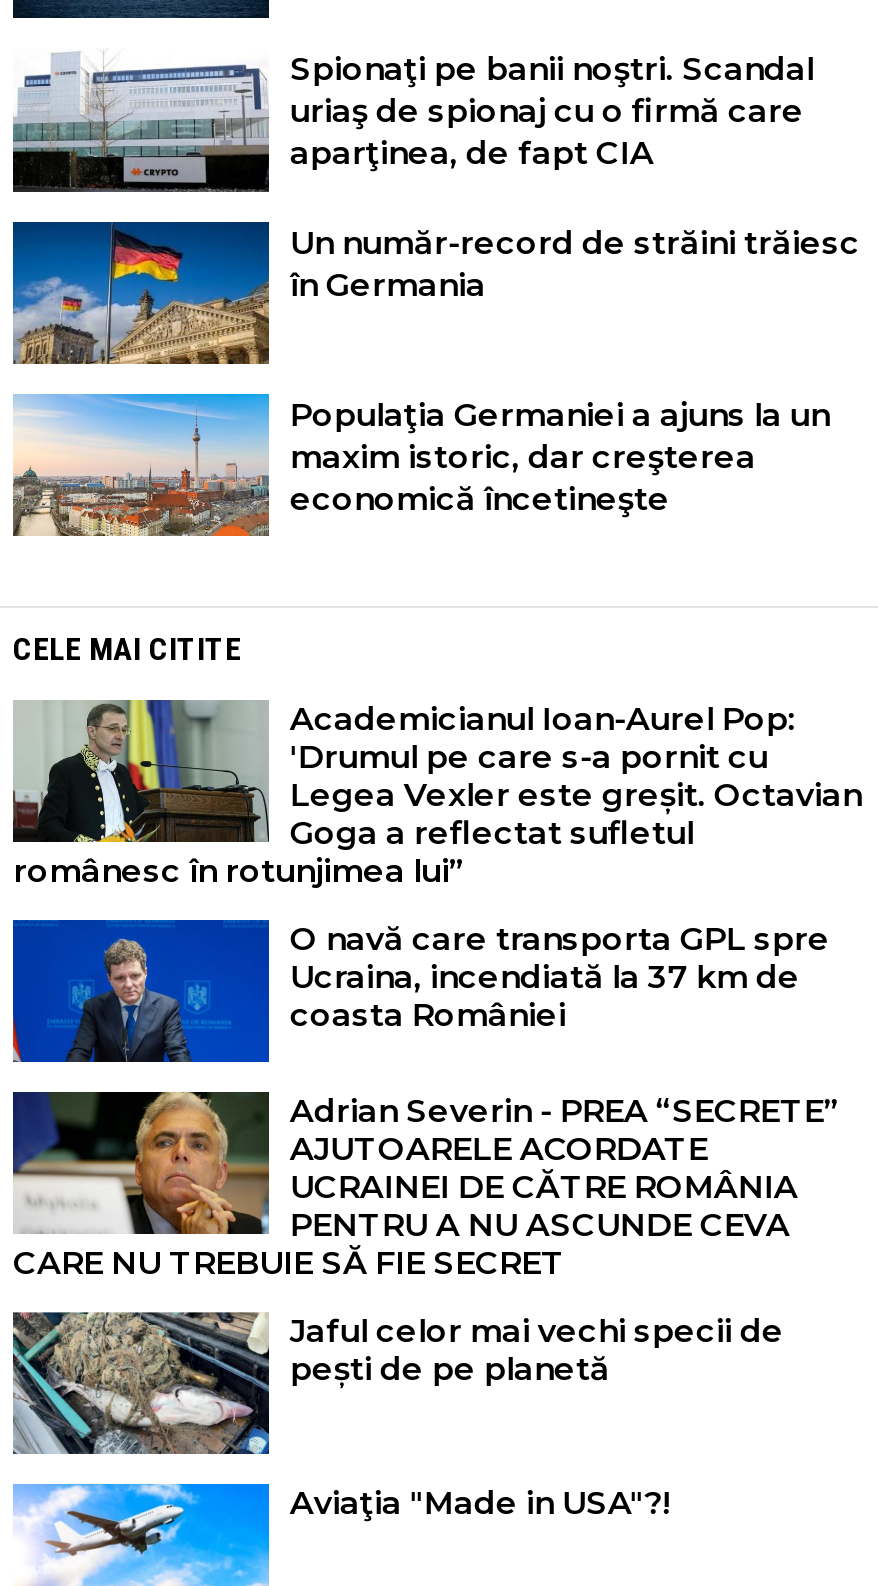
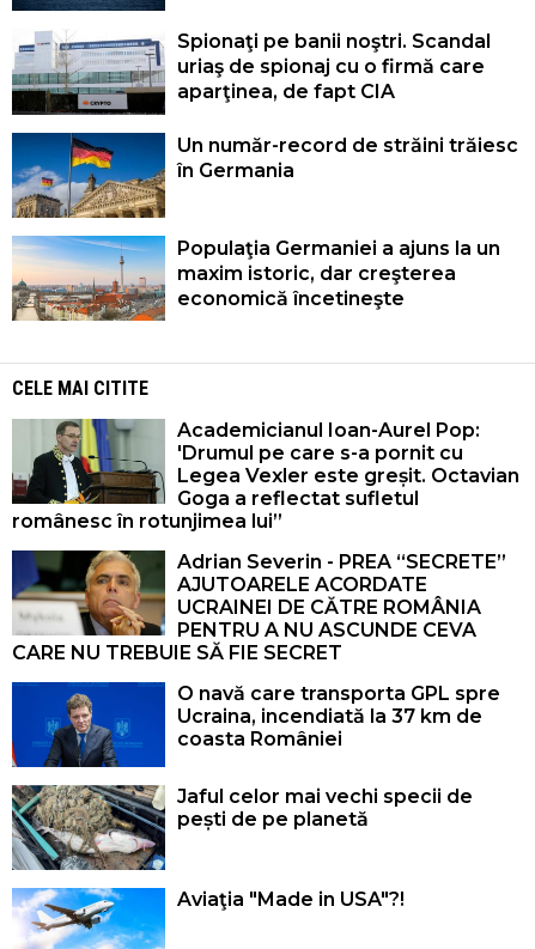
moved down: [image] | O navă care transporta GPL spre | Ucraina, incendiată la 37 km de | coasta României

moved up: [image] | Adrian Severin - PREA “SECRETE” | AJUTOARELE ACORDATE | UCRAINEI DE CĂTRE ROMÂNIA | PENTRU A NU ASCUNDE CEVA | CARE NU TREBUIE SĂ FIE SECRET
